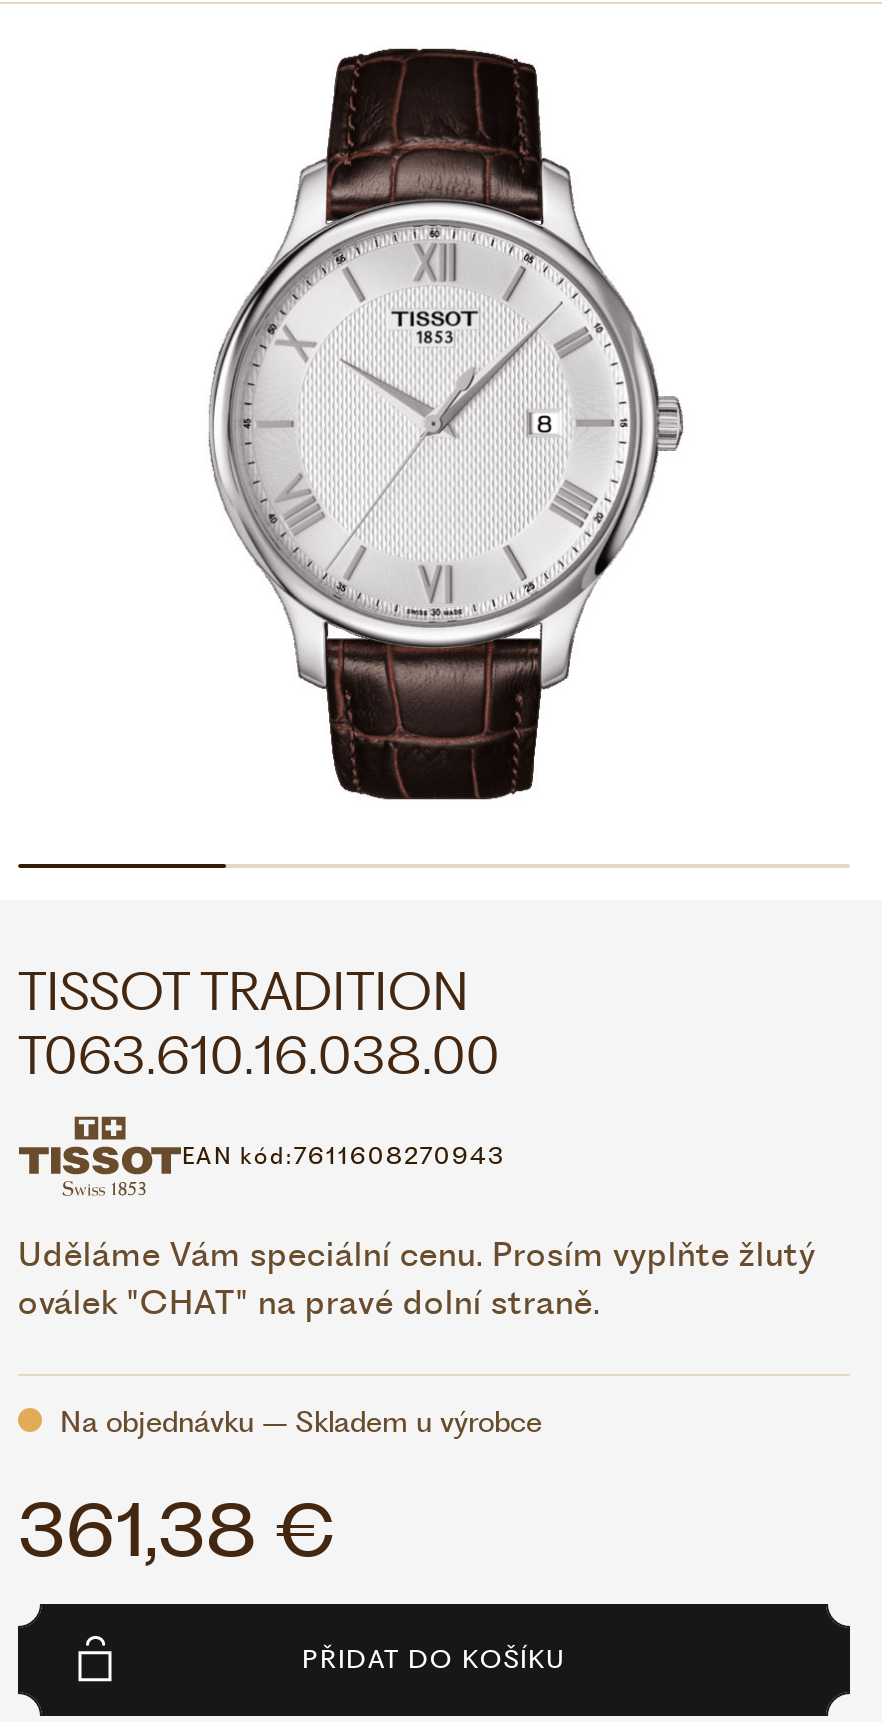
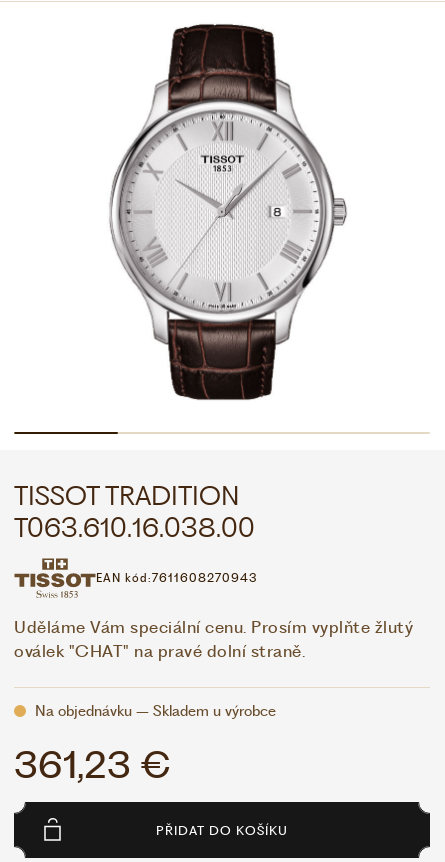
- 361,38 €
+ 361,23 €
